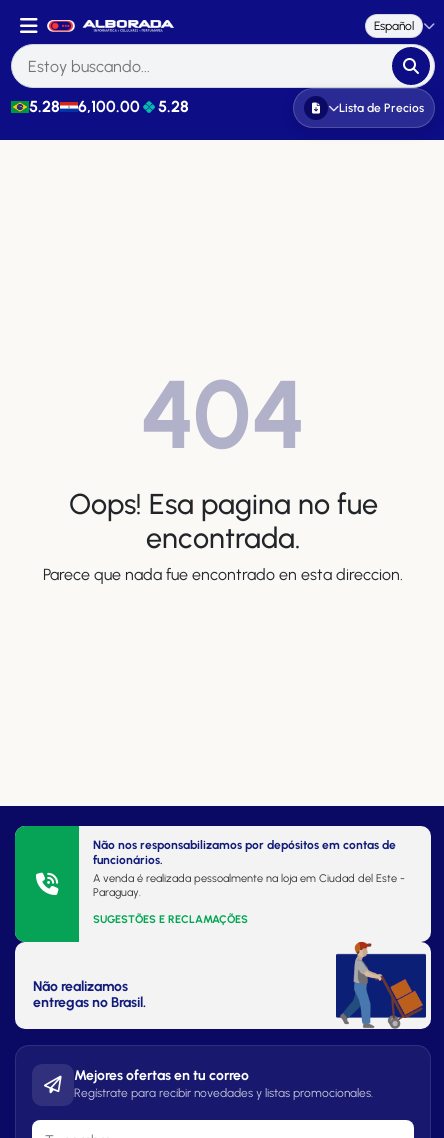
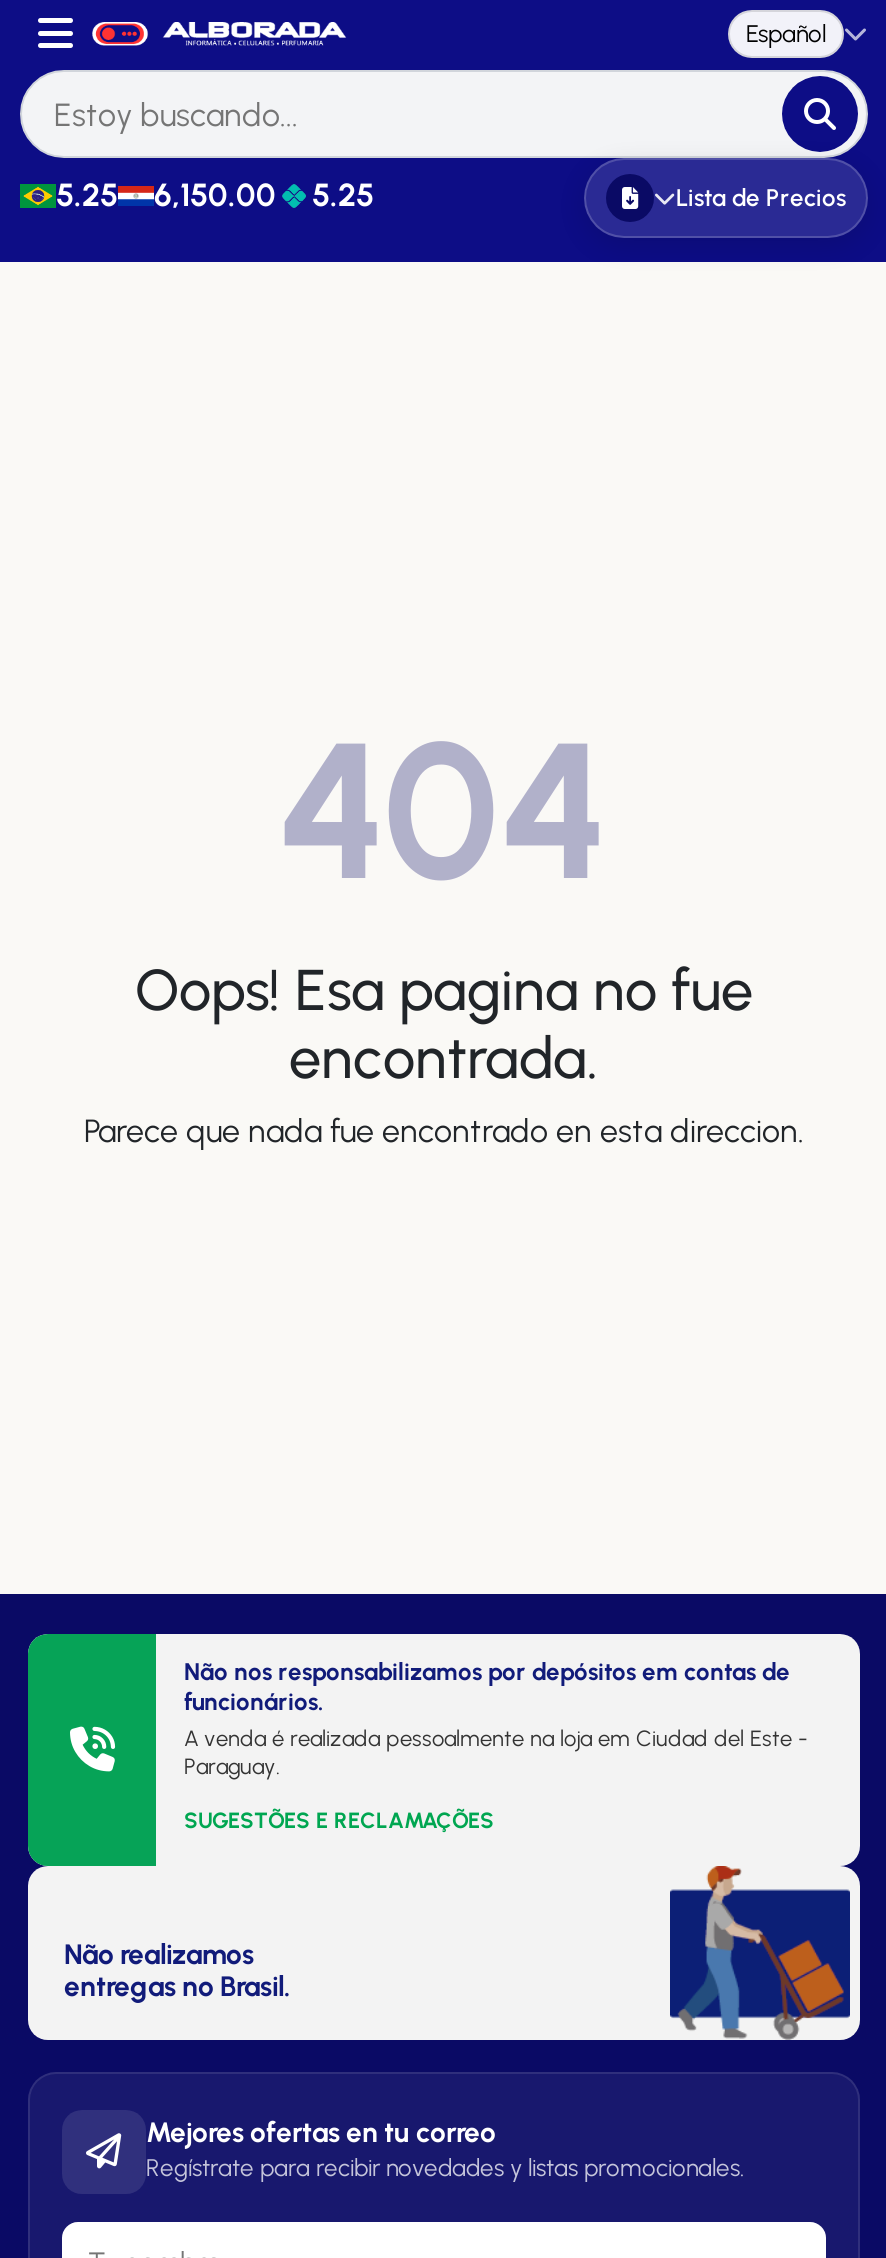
- 5.28
+ 5.25

- 6,100.00
+ 6,150.00

- 5.28
+ 5.25
